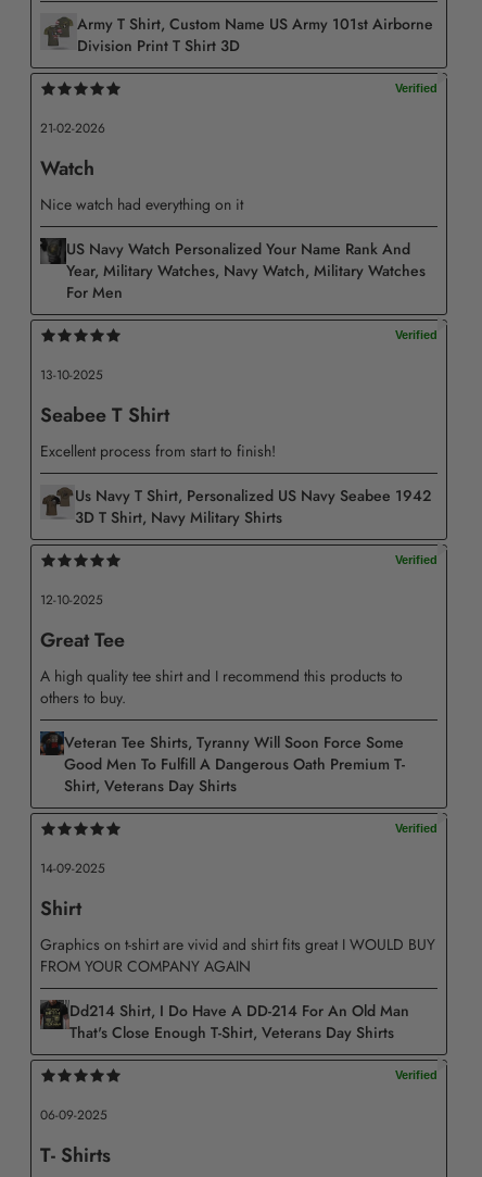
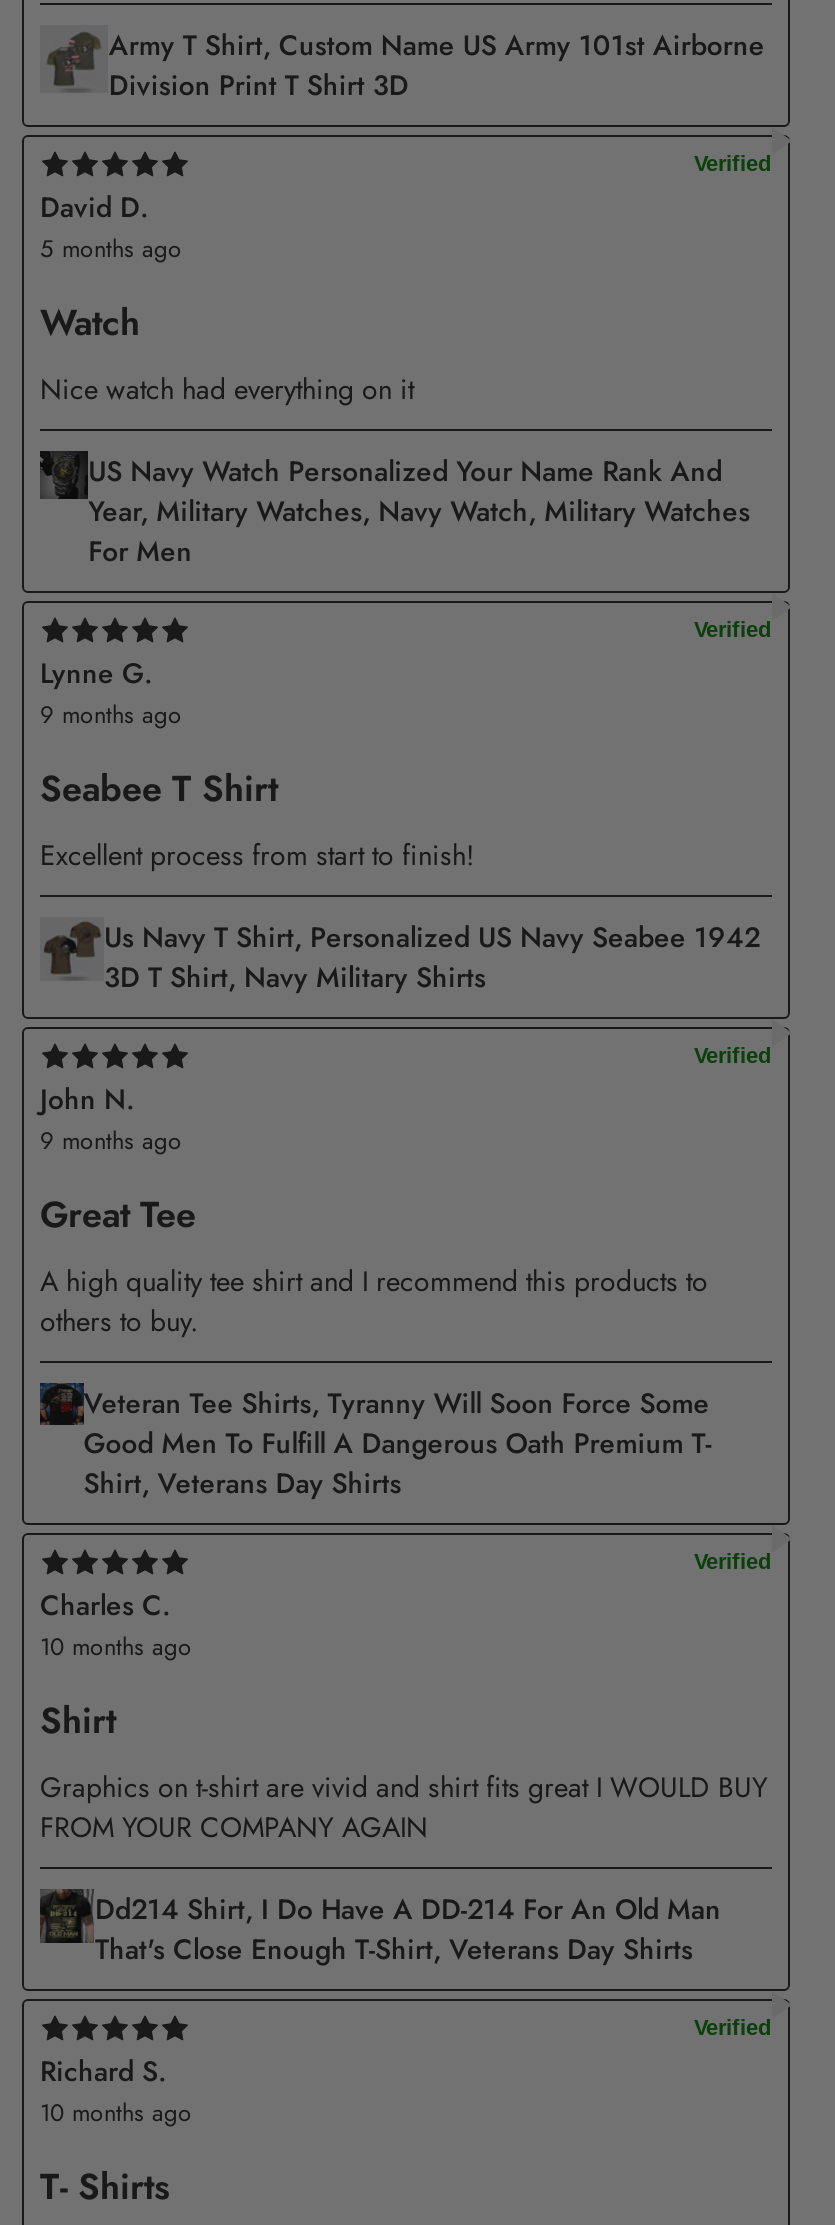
- 21-02-2026
+ David D.
+ 5 months ago

- 13-10-2025
+ Lynne G.
+ 9 months ago

- 12-10-2025
+ John N.
+ 9 months ago

- 14-09-2025
+ Charles C.
+ 10 months ago

- 06-09-2025
+ Richard S.
+ 10 months ago
